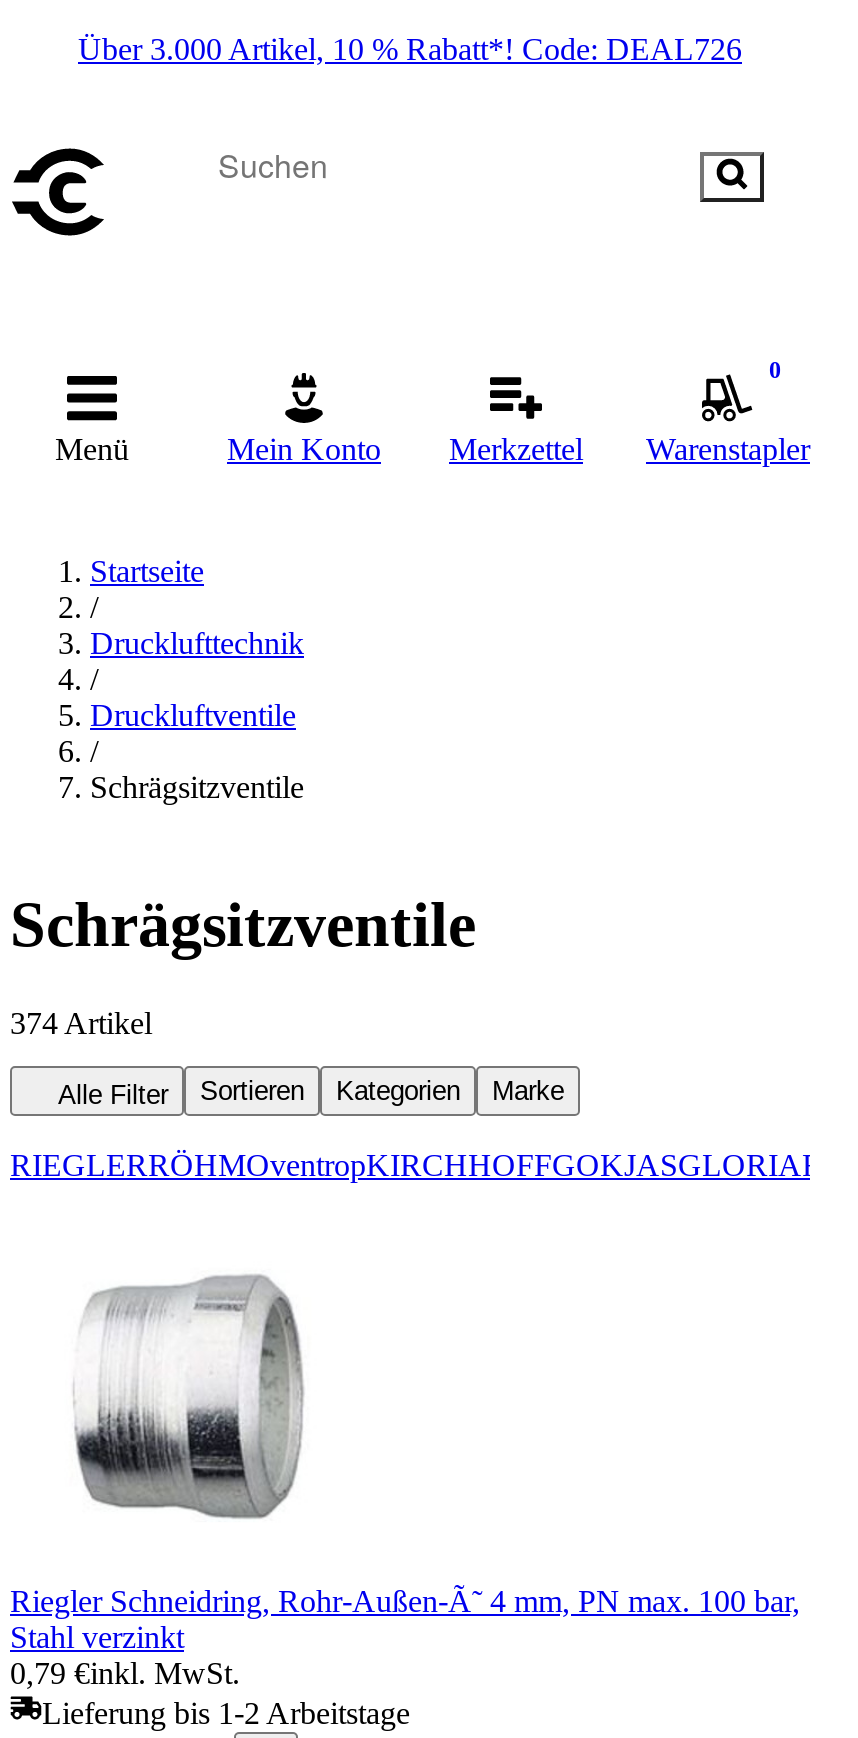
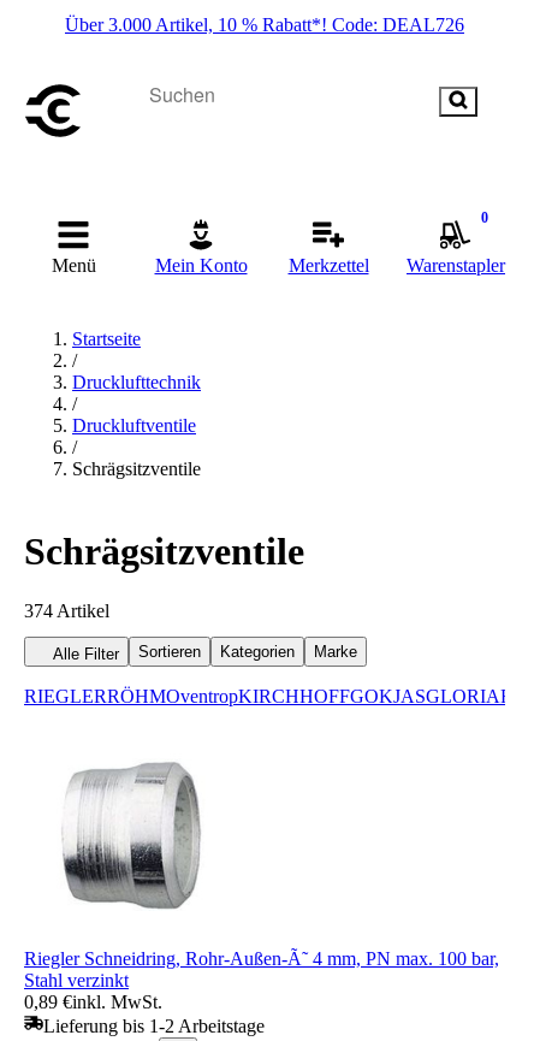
- 0,79 €inkl. MwSt.
+ 0,89 €inkl. MwSt.
